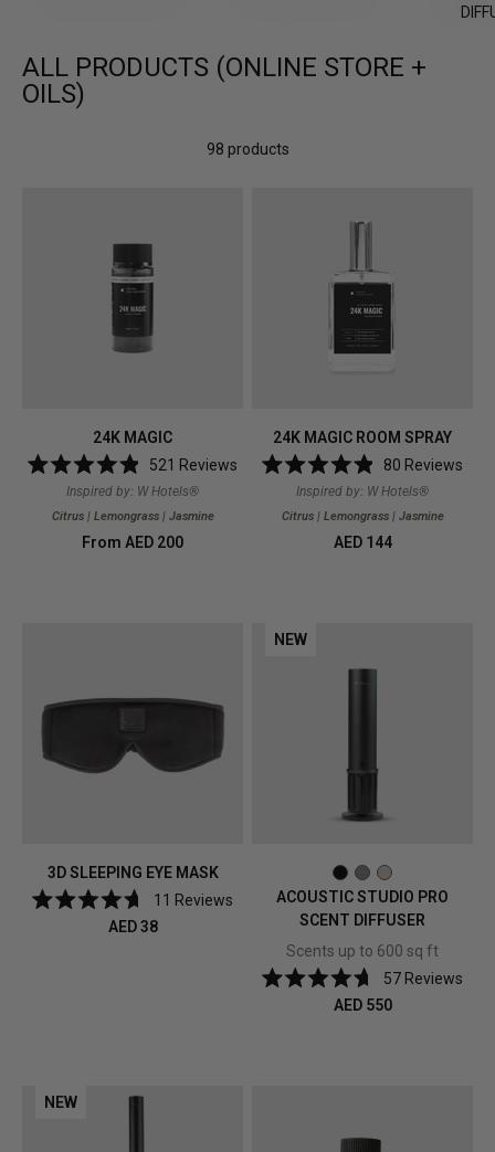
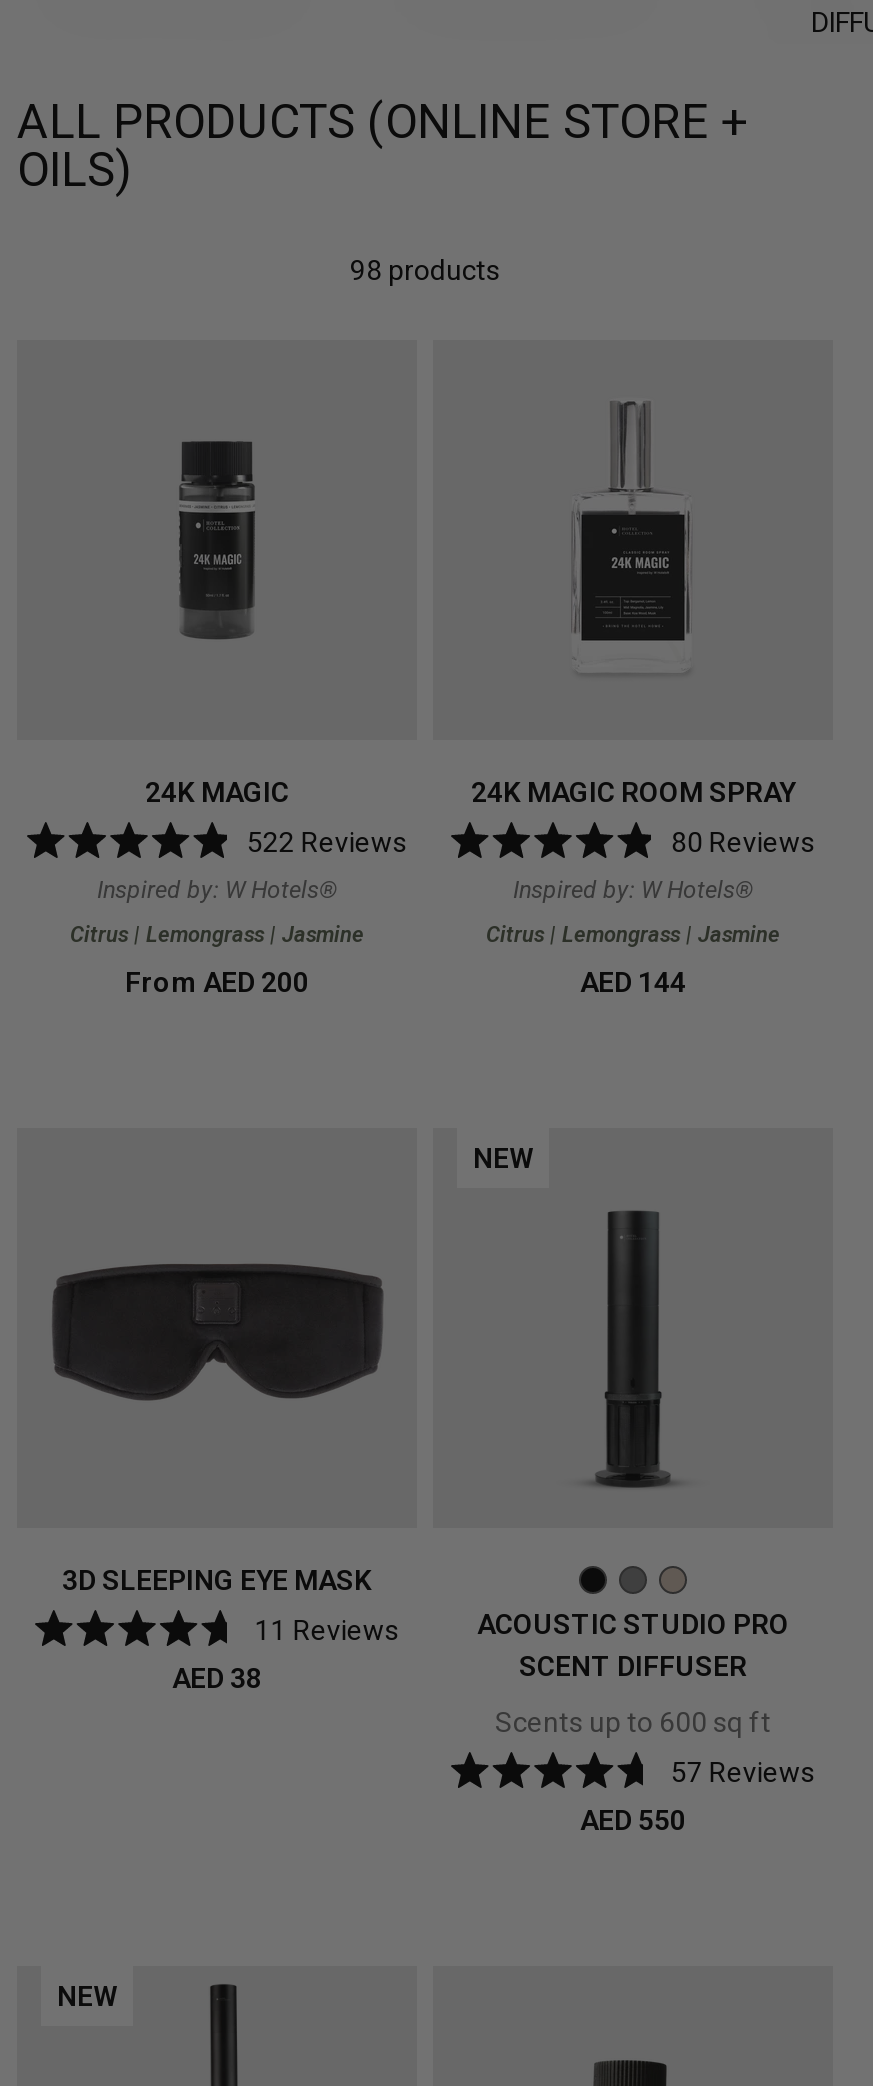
- 521 Reviews
+ 522 Reviews
